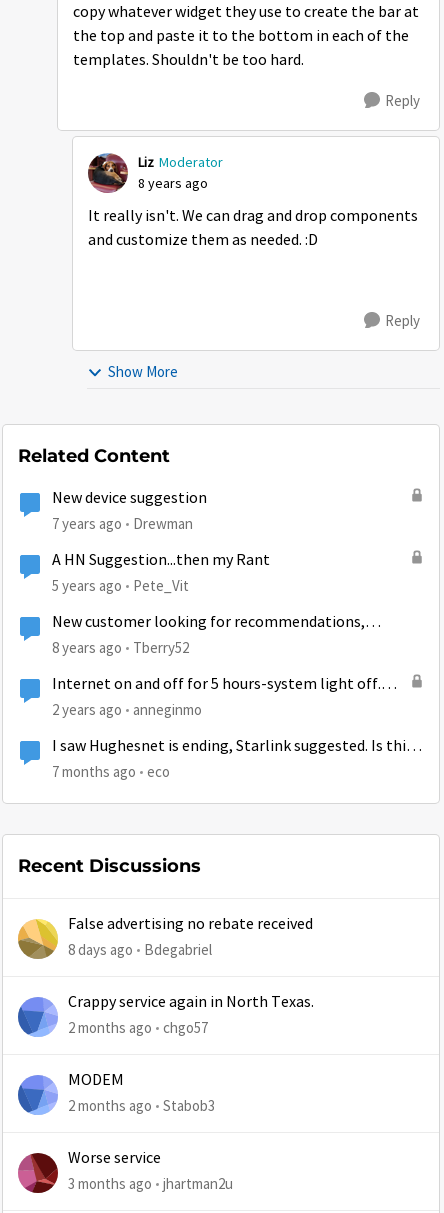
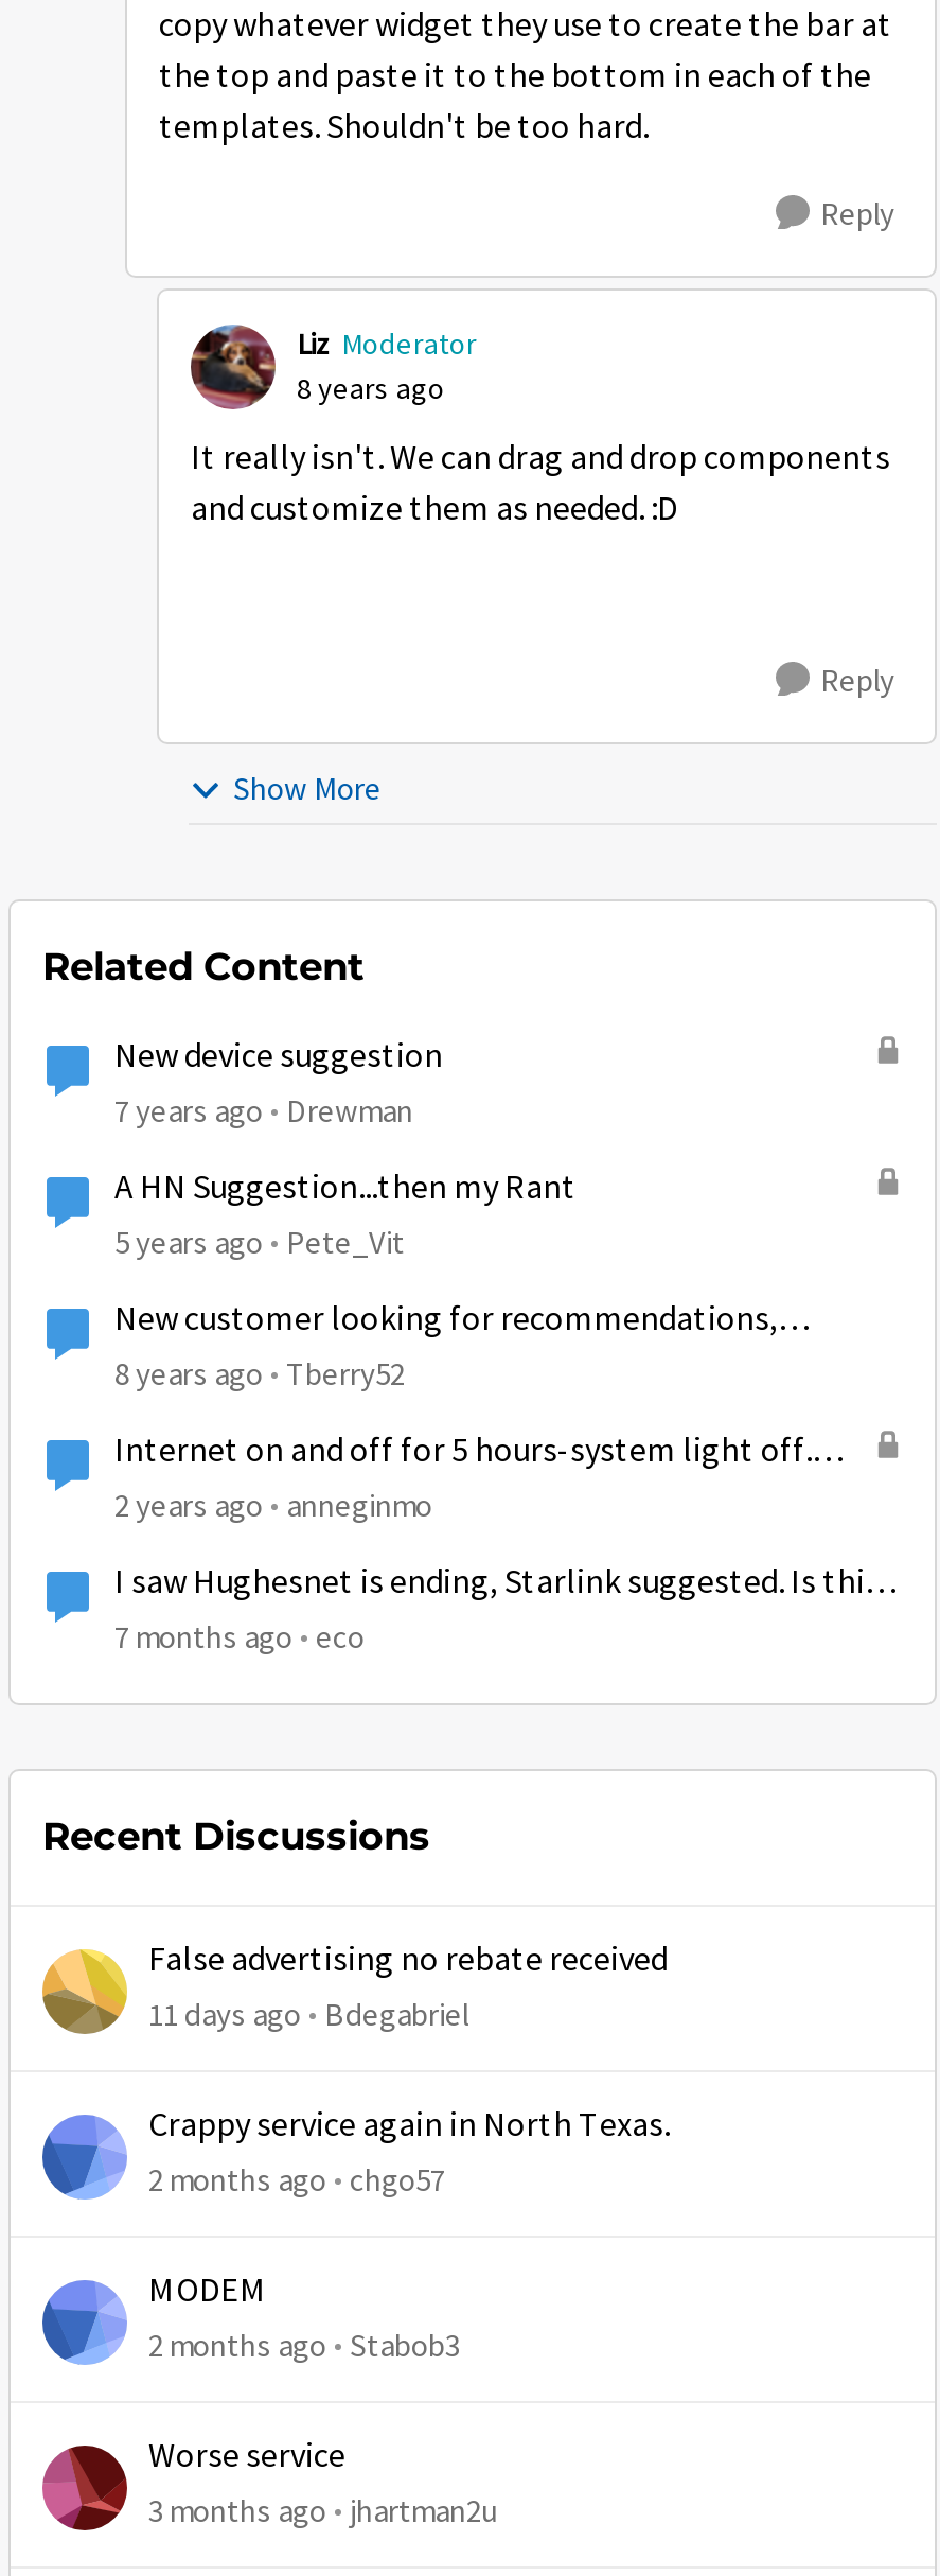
- 8 days ago Bdegabriel
+ 11 days ago Bdegabriel
